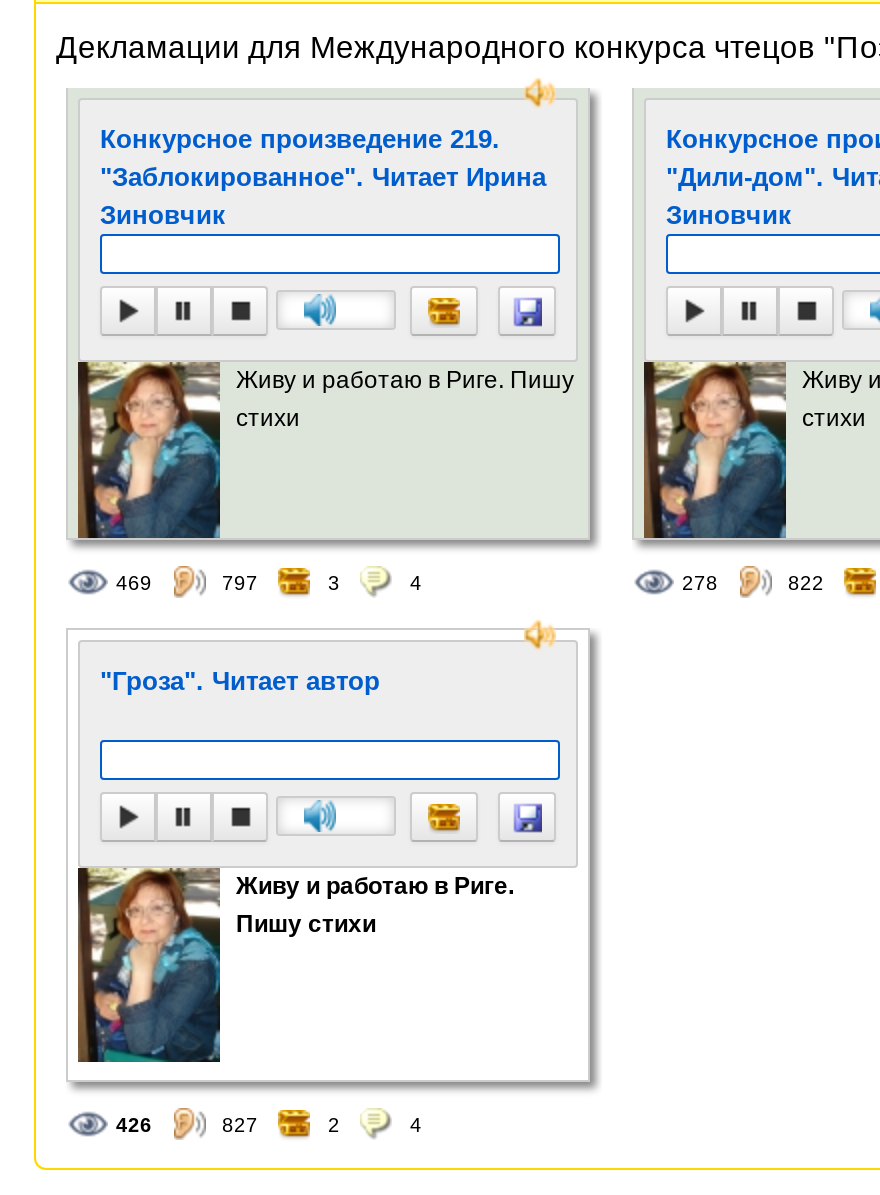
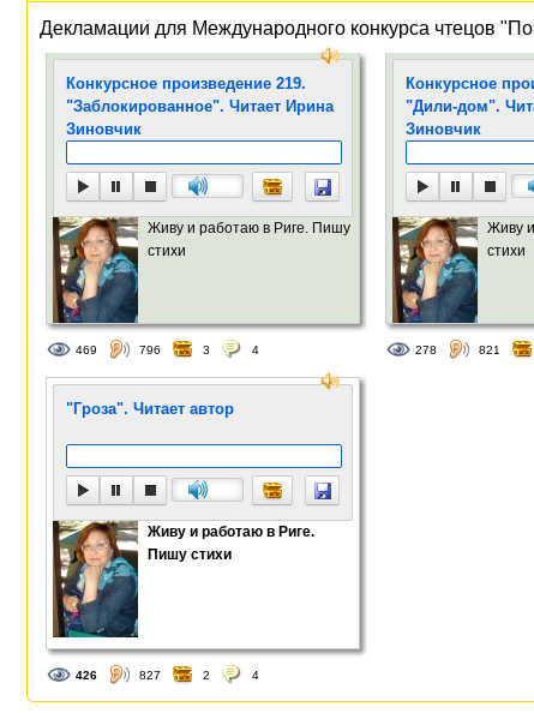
- 797
+ 796

- 822
+ 821
